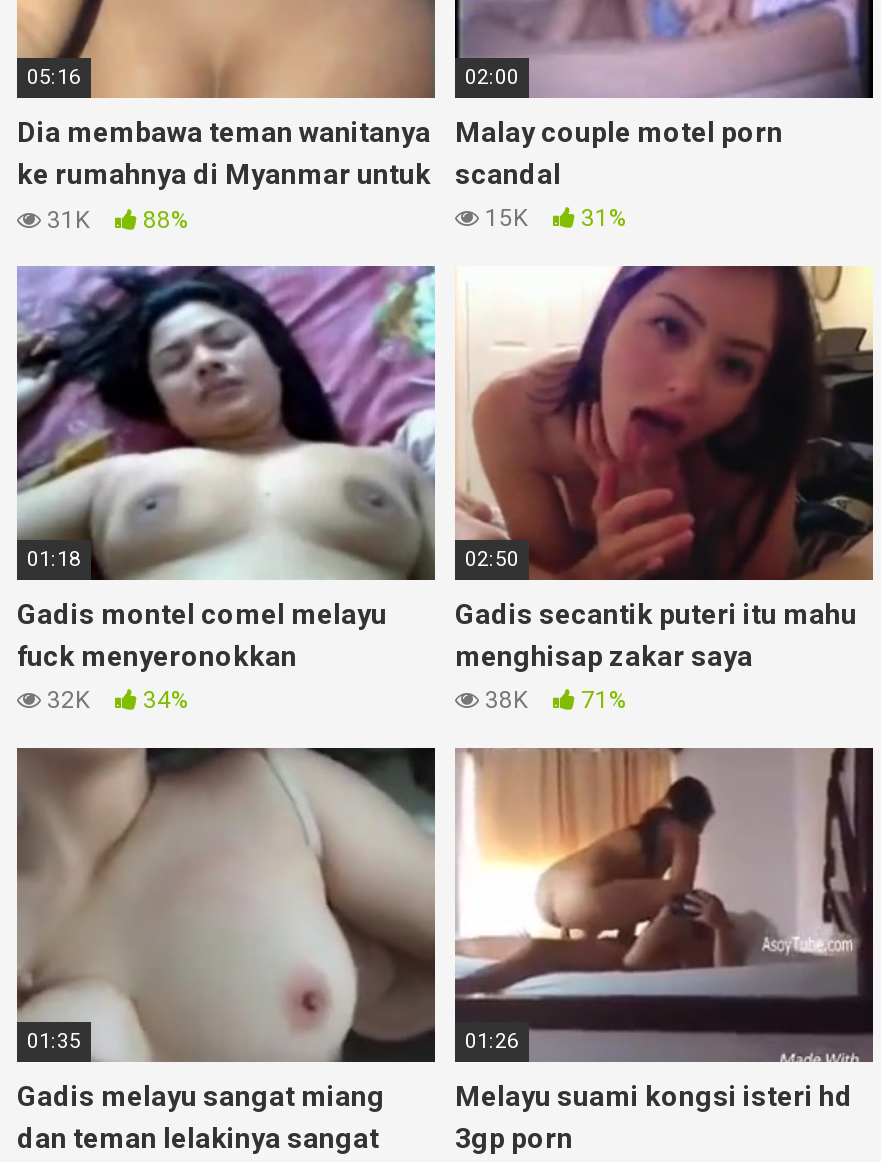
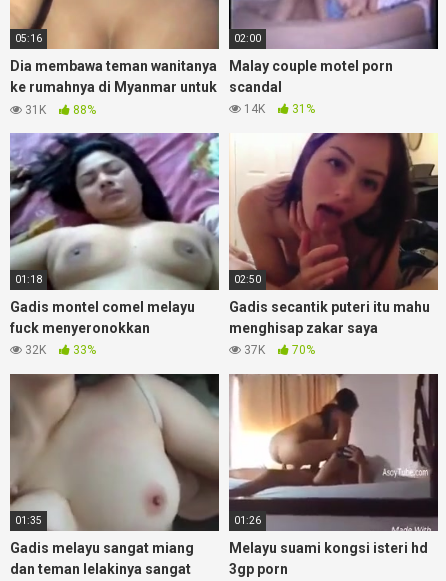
- 15K 31%
+ 14K 31%

- 32K 34%
+ 32K 33%

- 38K
- 71%
+ 37K
+ 70%
